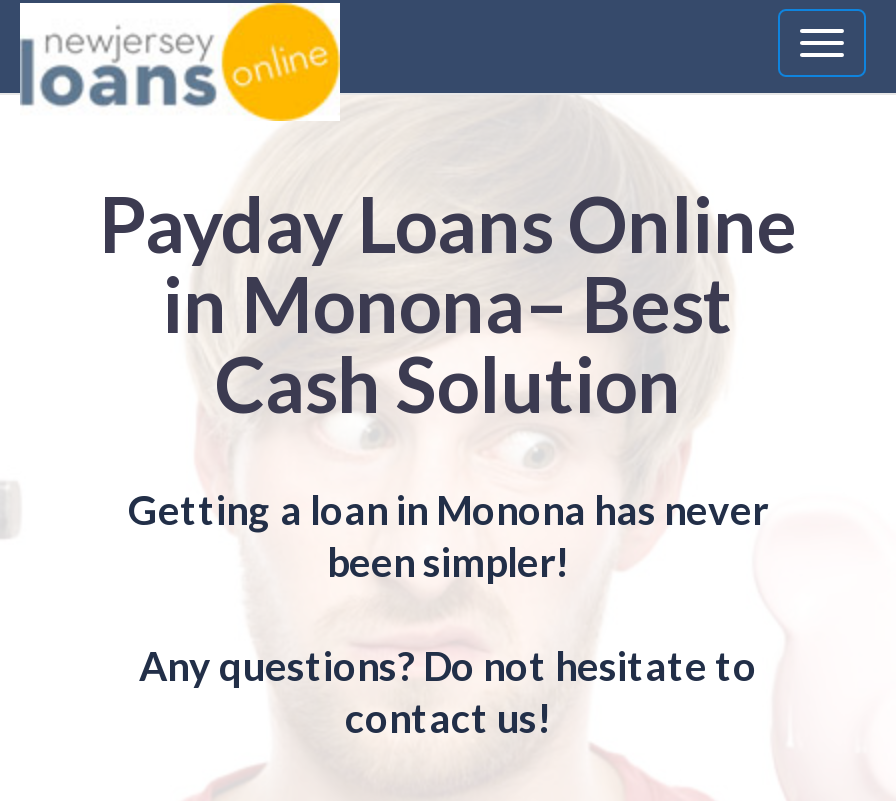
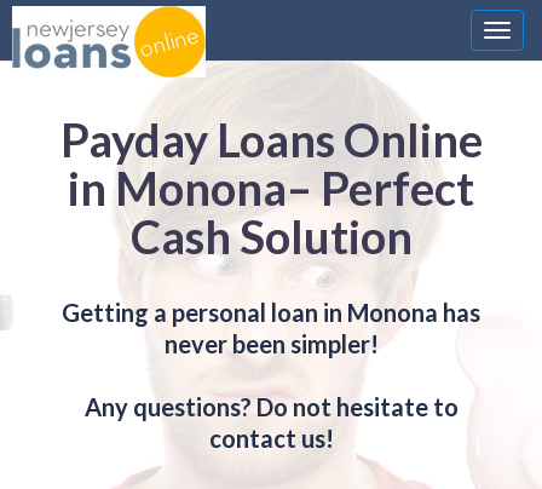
- in Monona– Best
+ in Monona– Perfect

- Getting a loan in Monona has never
- been simpler!
+ Getting a personal loan in Monona has
+ never been simpler!
